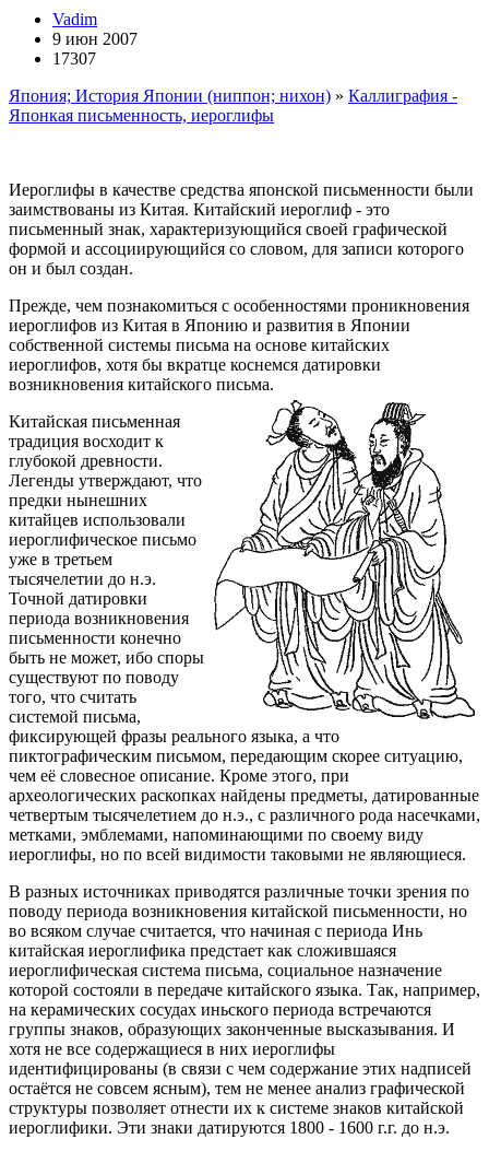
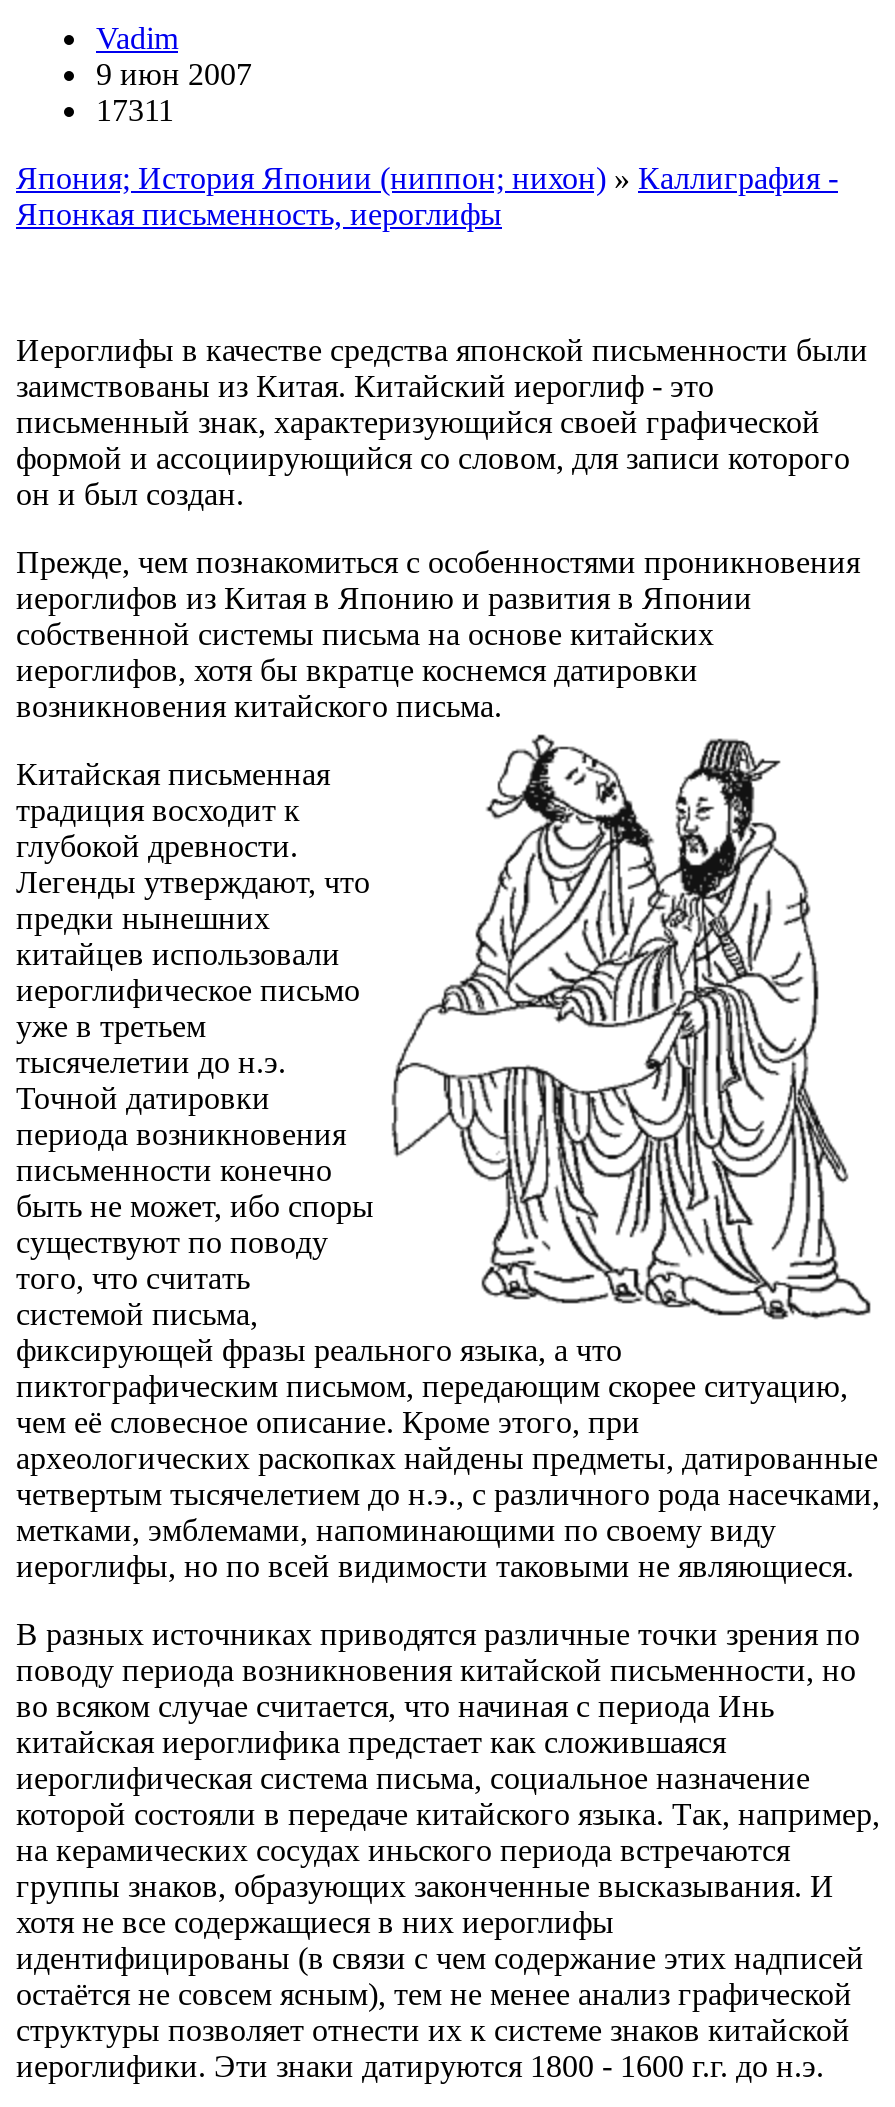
- 17307
+ 17311
